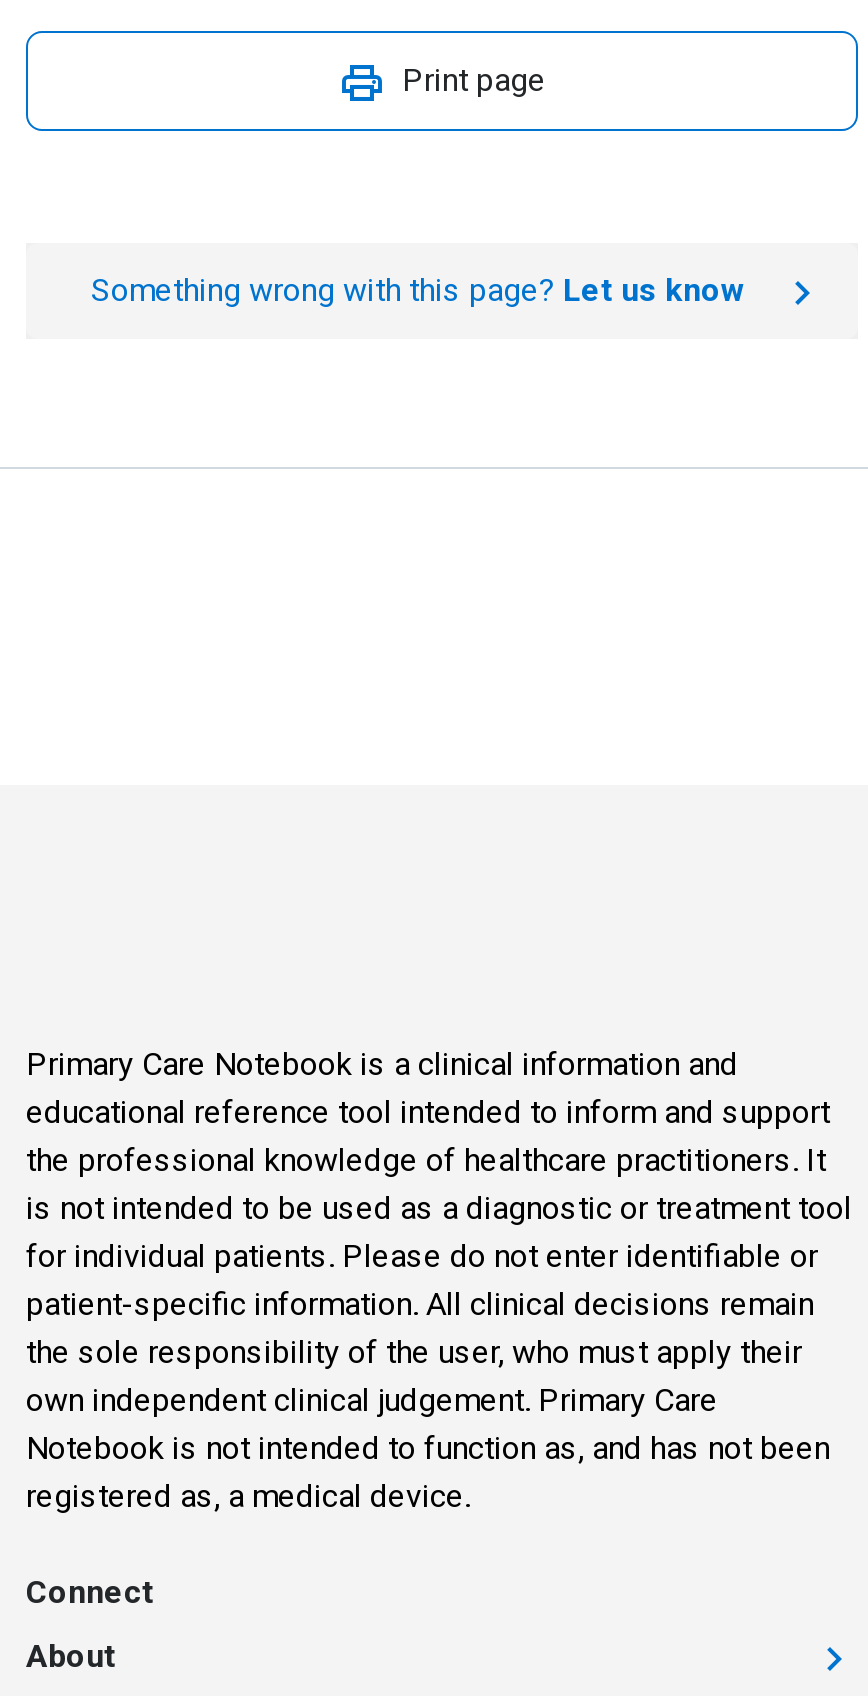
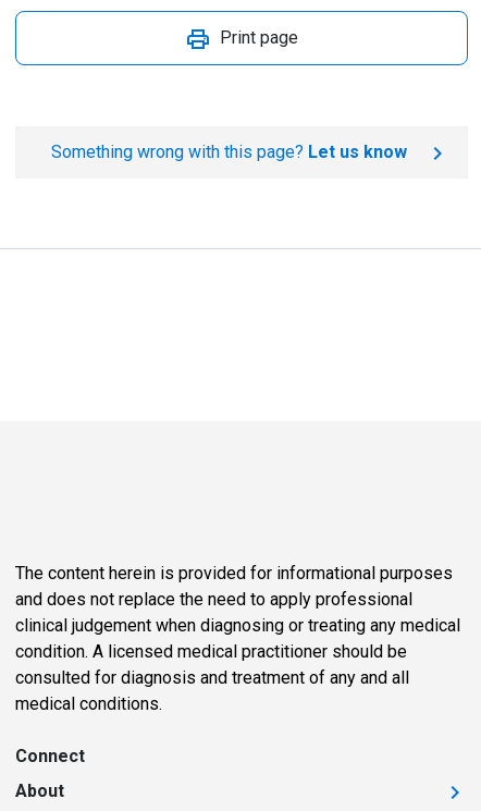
- Primary Care Notebook is a clinical information and
- educational reference tool intended to inform and support
- the professional knowledge of healthcare practitioners. It
- is not intended to be used as a diagnostic or treatment tool
- for individual patients. Please do not enter identifiable or
- patient-specific information. All clinical decisions remain
- the sole responsibility of the user, who must apply their
- own independent clinical judgement. Primary Care
- Notebook is not intended to function as, and has not been
- registered as, a medical device.
+ The content herein is provided for informational purposes
+ and does not replace the need to apply professional
+ clinical judgement when diagnosing or treating any medical
+ condition. A licensed medical practitioner should be
+ consulted for diagnosis and treatment of any and all
+ medical conditions.
